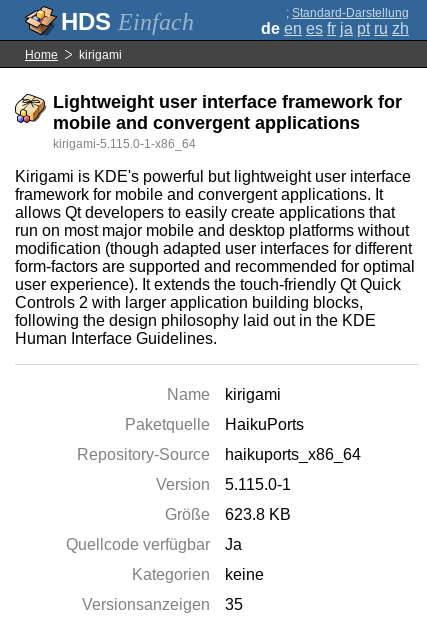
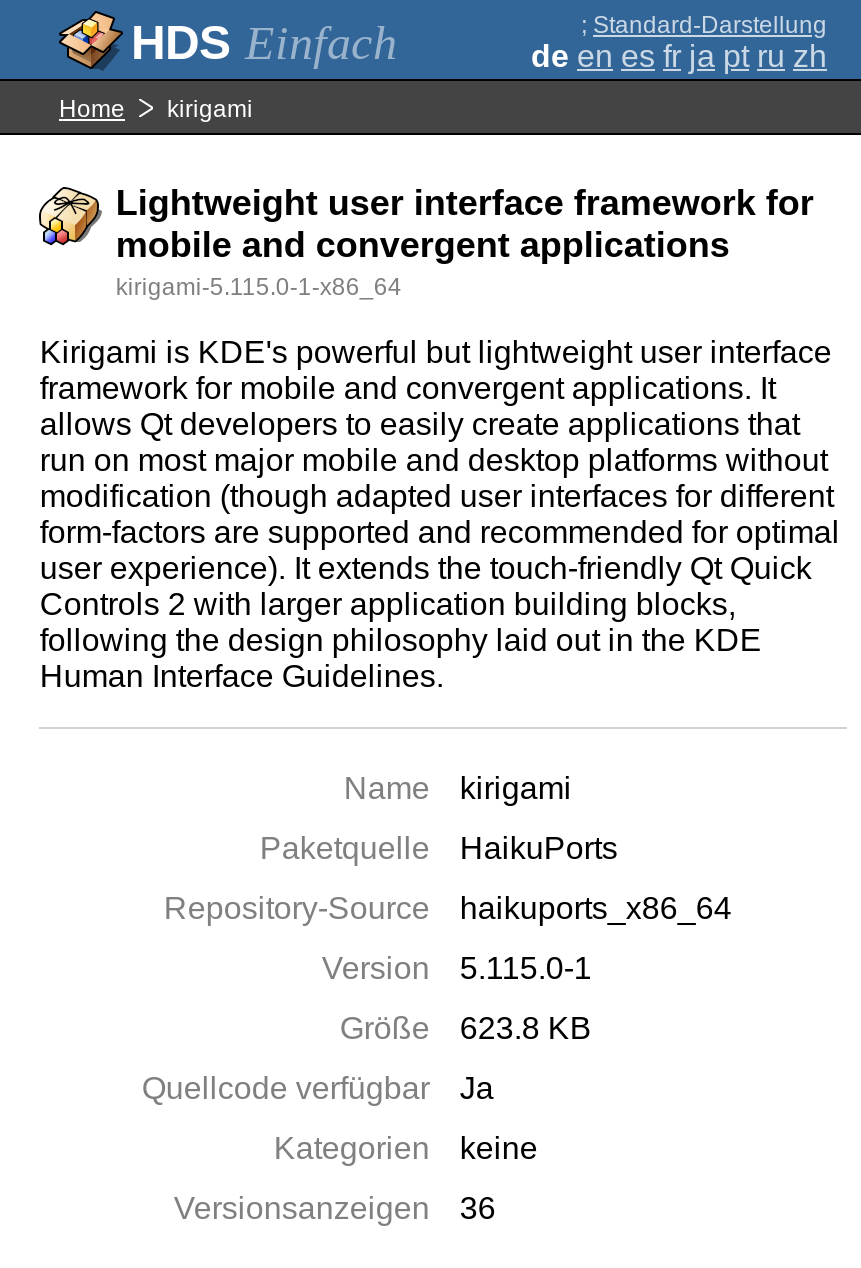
- Versionsanzeigen 35
+ Versionsanzeigen 36
